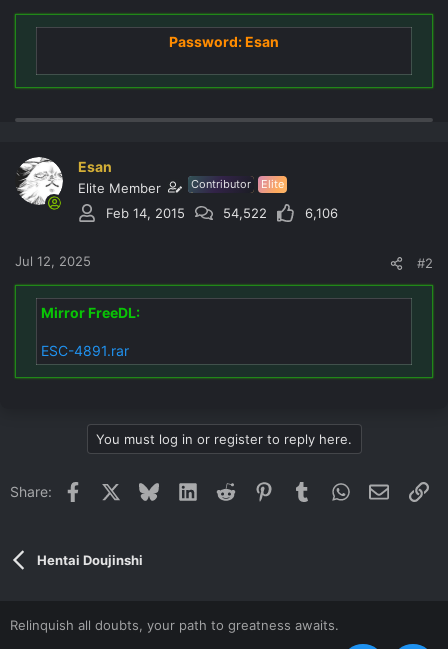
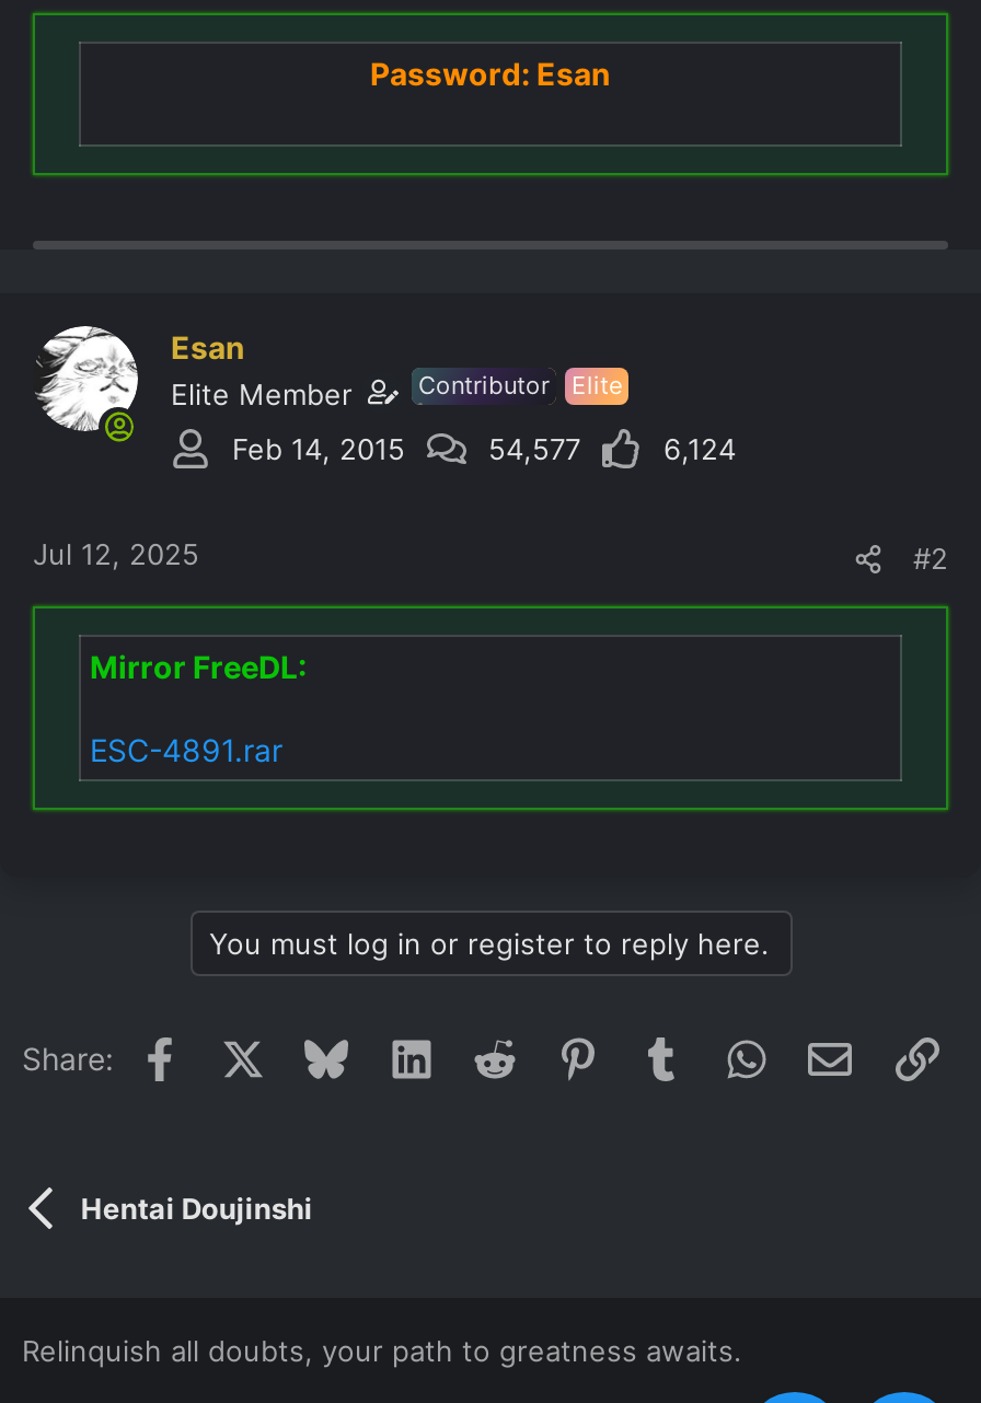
- 54,522
+ 54,577

- 6,106
+ 6,124
